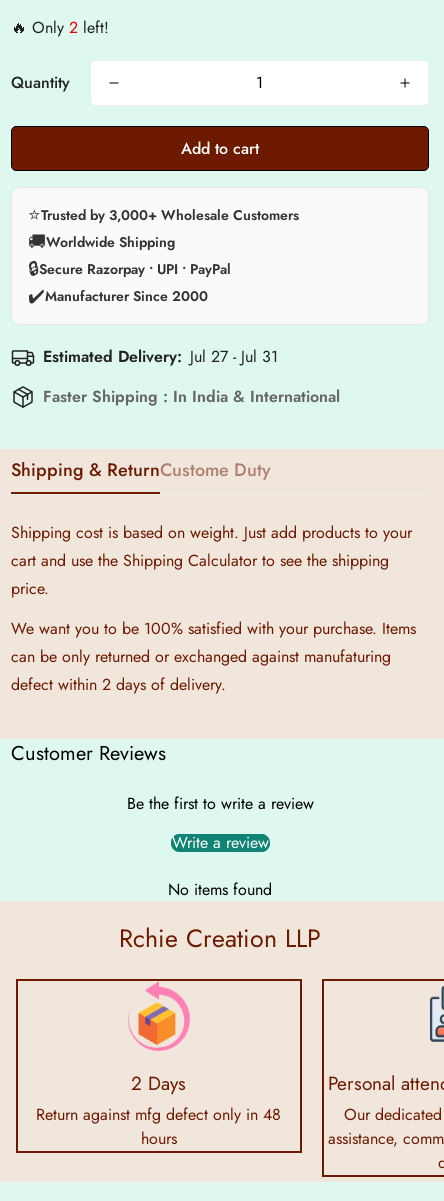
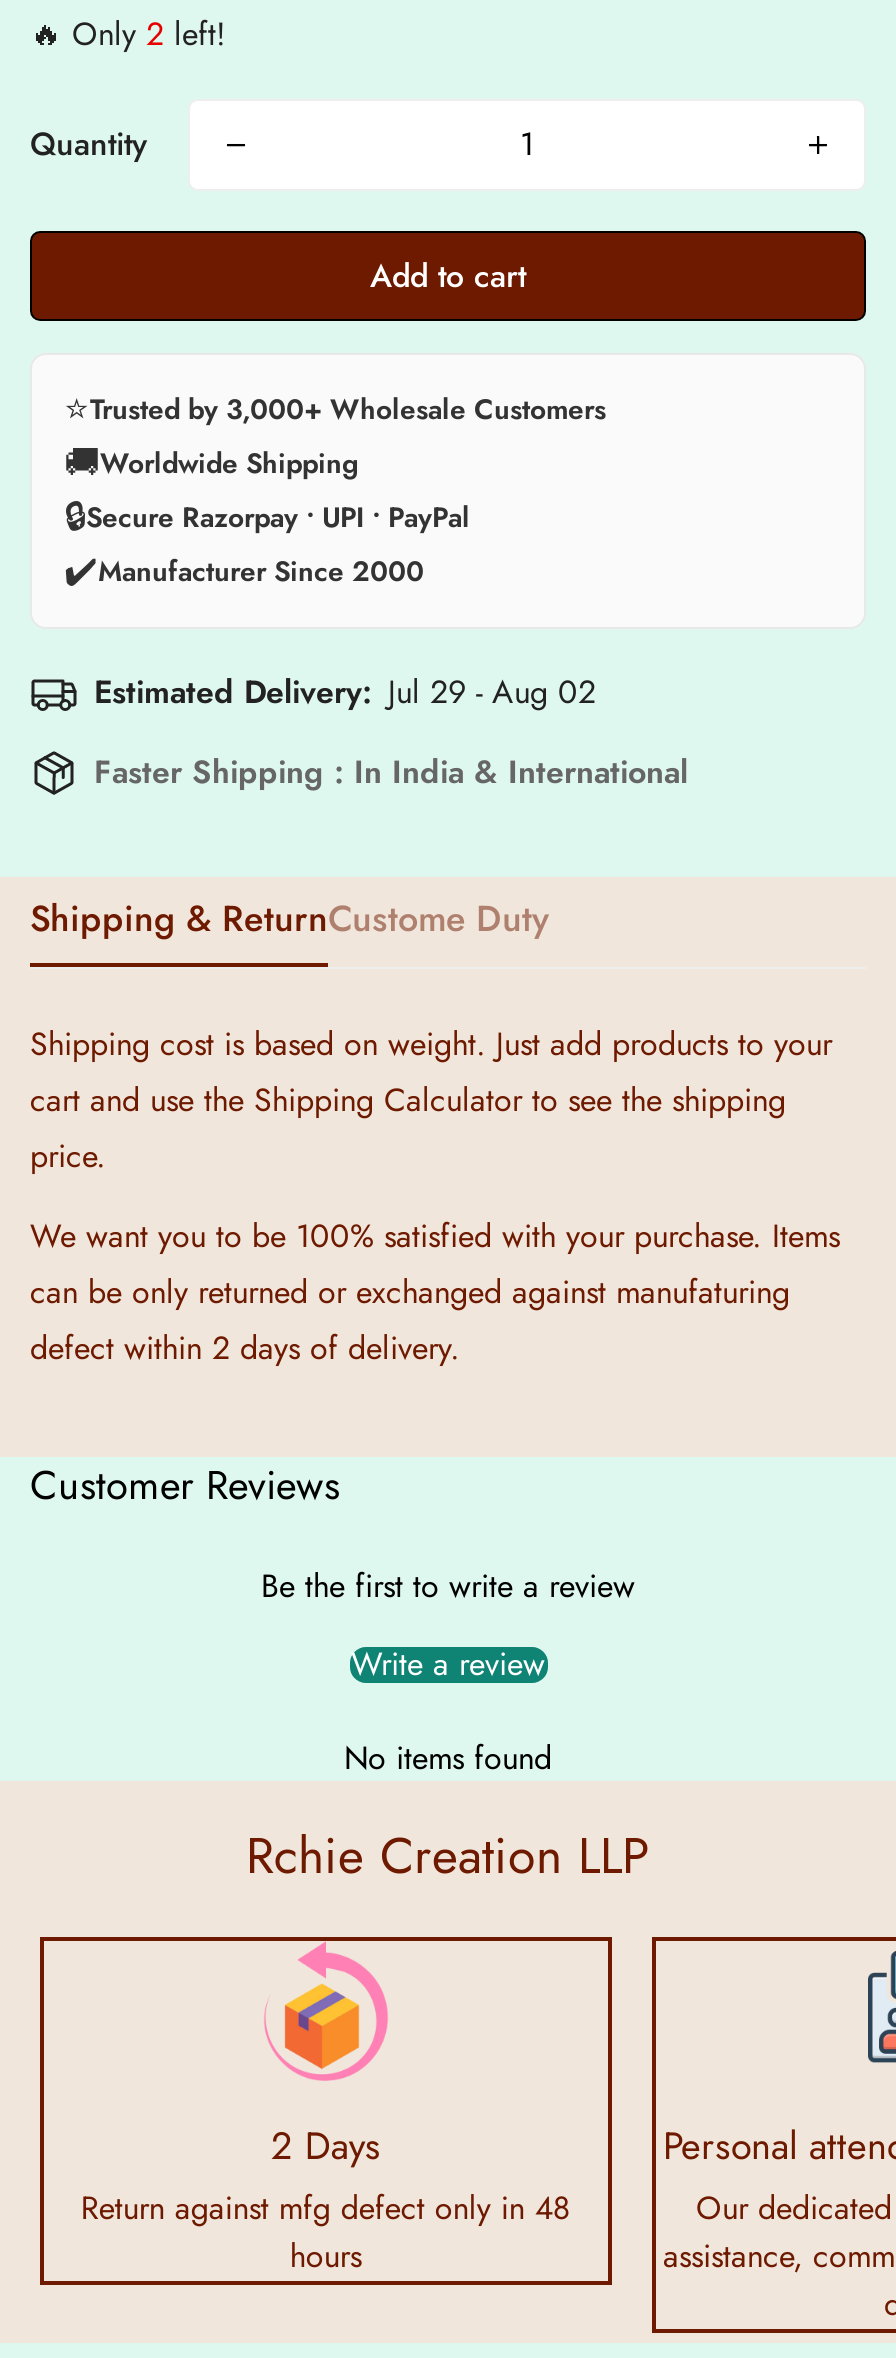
- Estimated Delivery: Jul 27 - Jul 31
+ Estimated Delivery: Jul 29 - Aug 02
